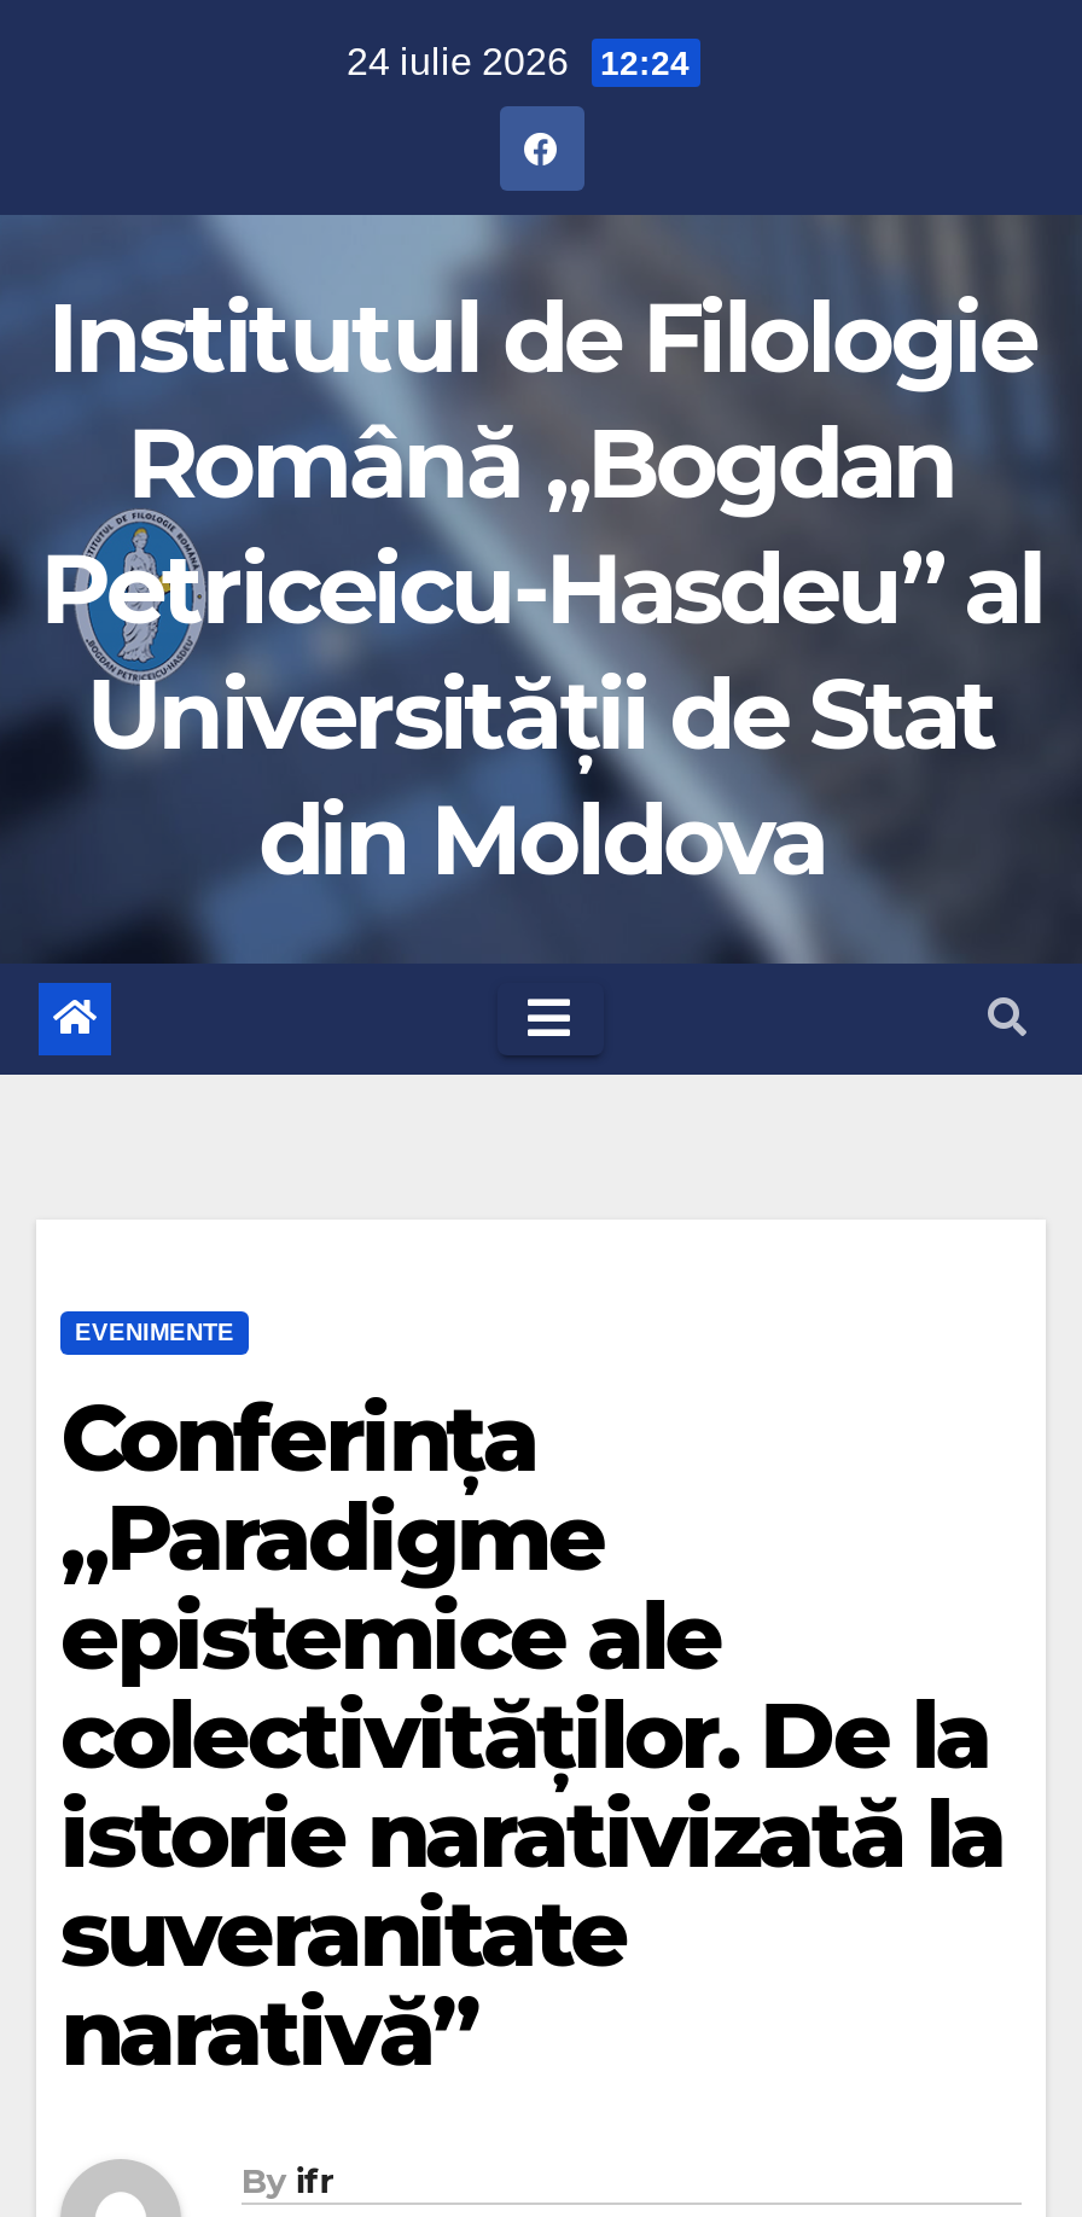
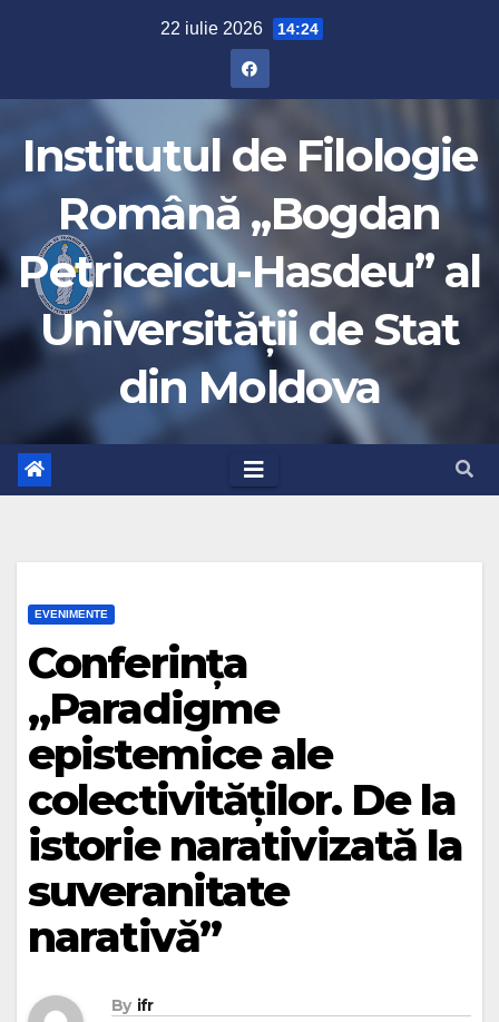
- 24 iulie 2026 12:24
+ 22 iulie 2026 14:24
